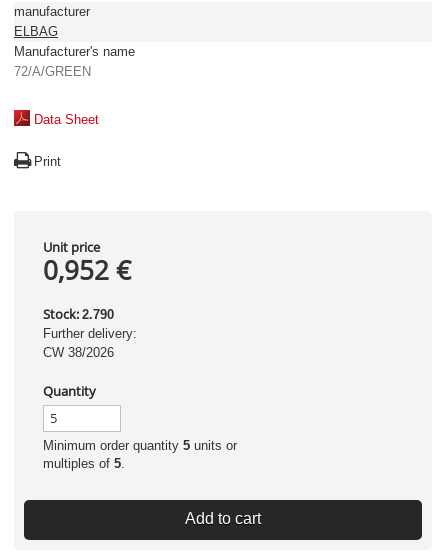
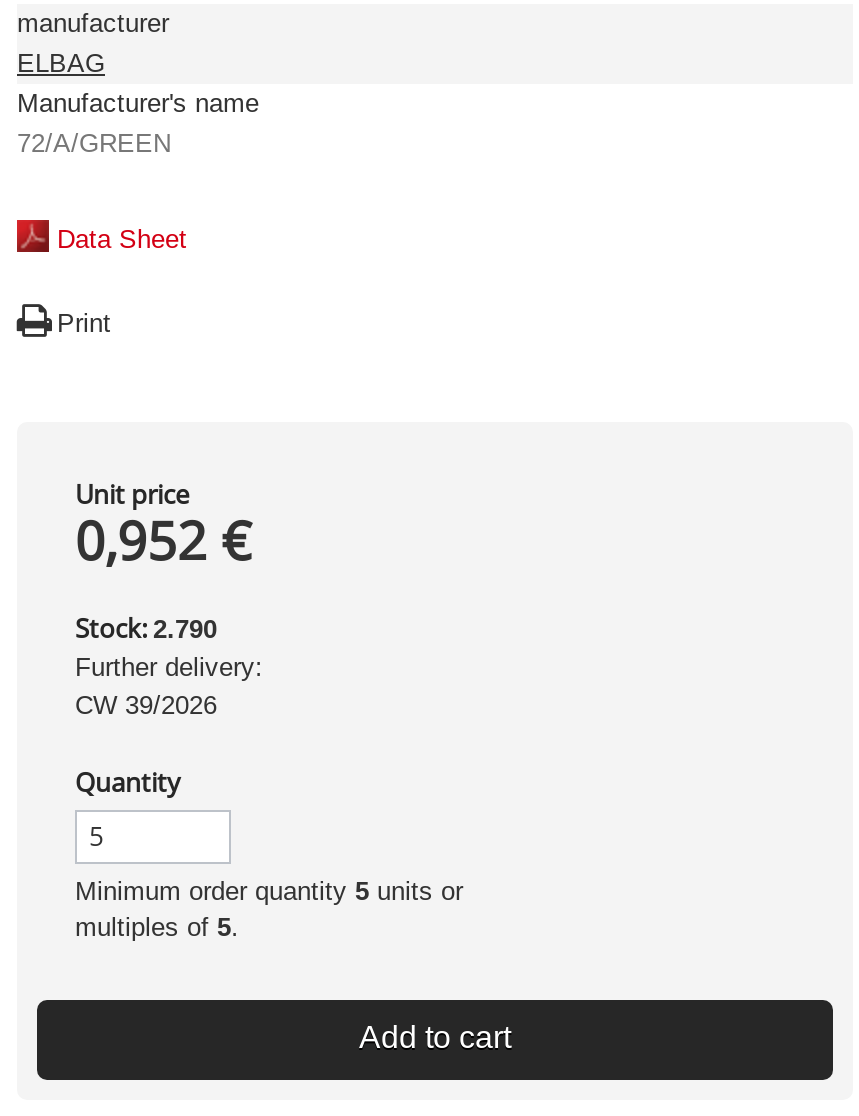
- CW 38/2026
+ CW 39/2026
